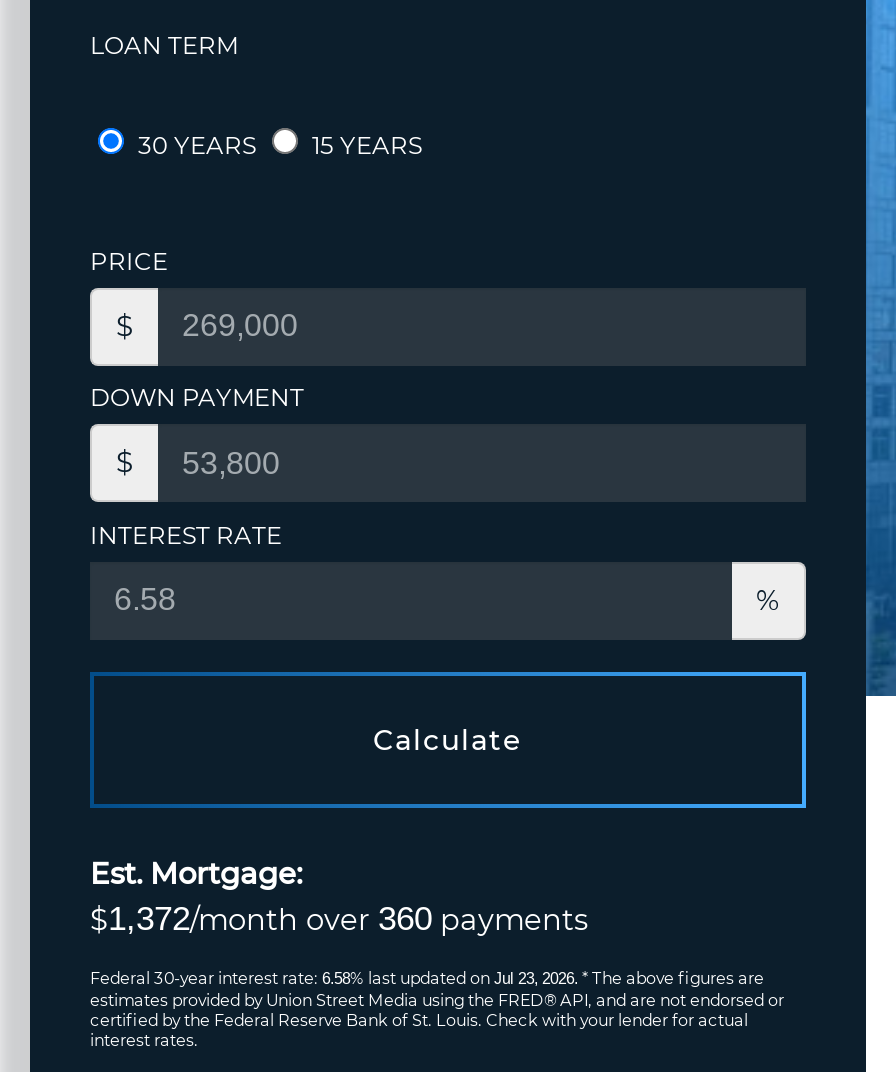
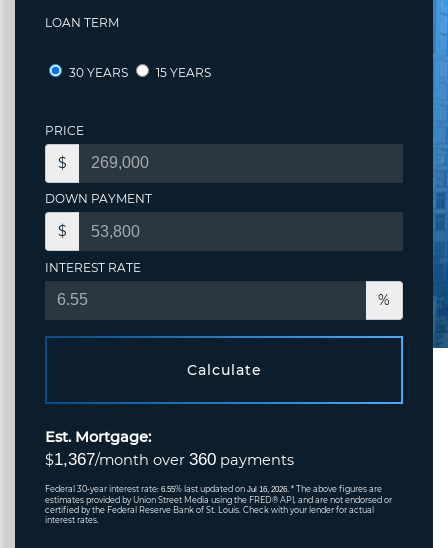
- $1,372/month over 360 payments
+ $1,367/month over 360 payments

- Federal 30-year interest rate: 6.58% last updated on Jul 23, 2026. * The above figures are
+ Federal 30-year interest rate: 6.55% last updated on Jul 16, 2026. * The above figures are
